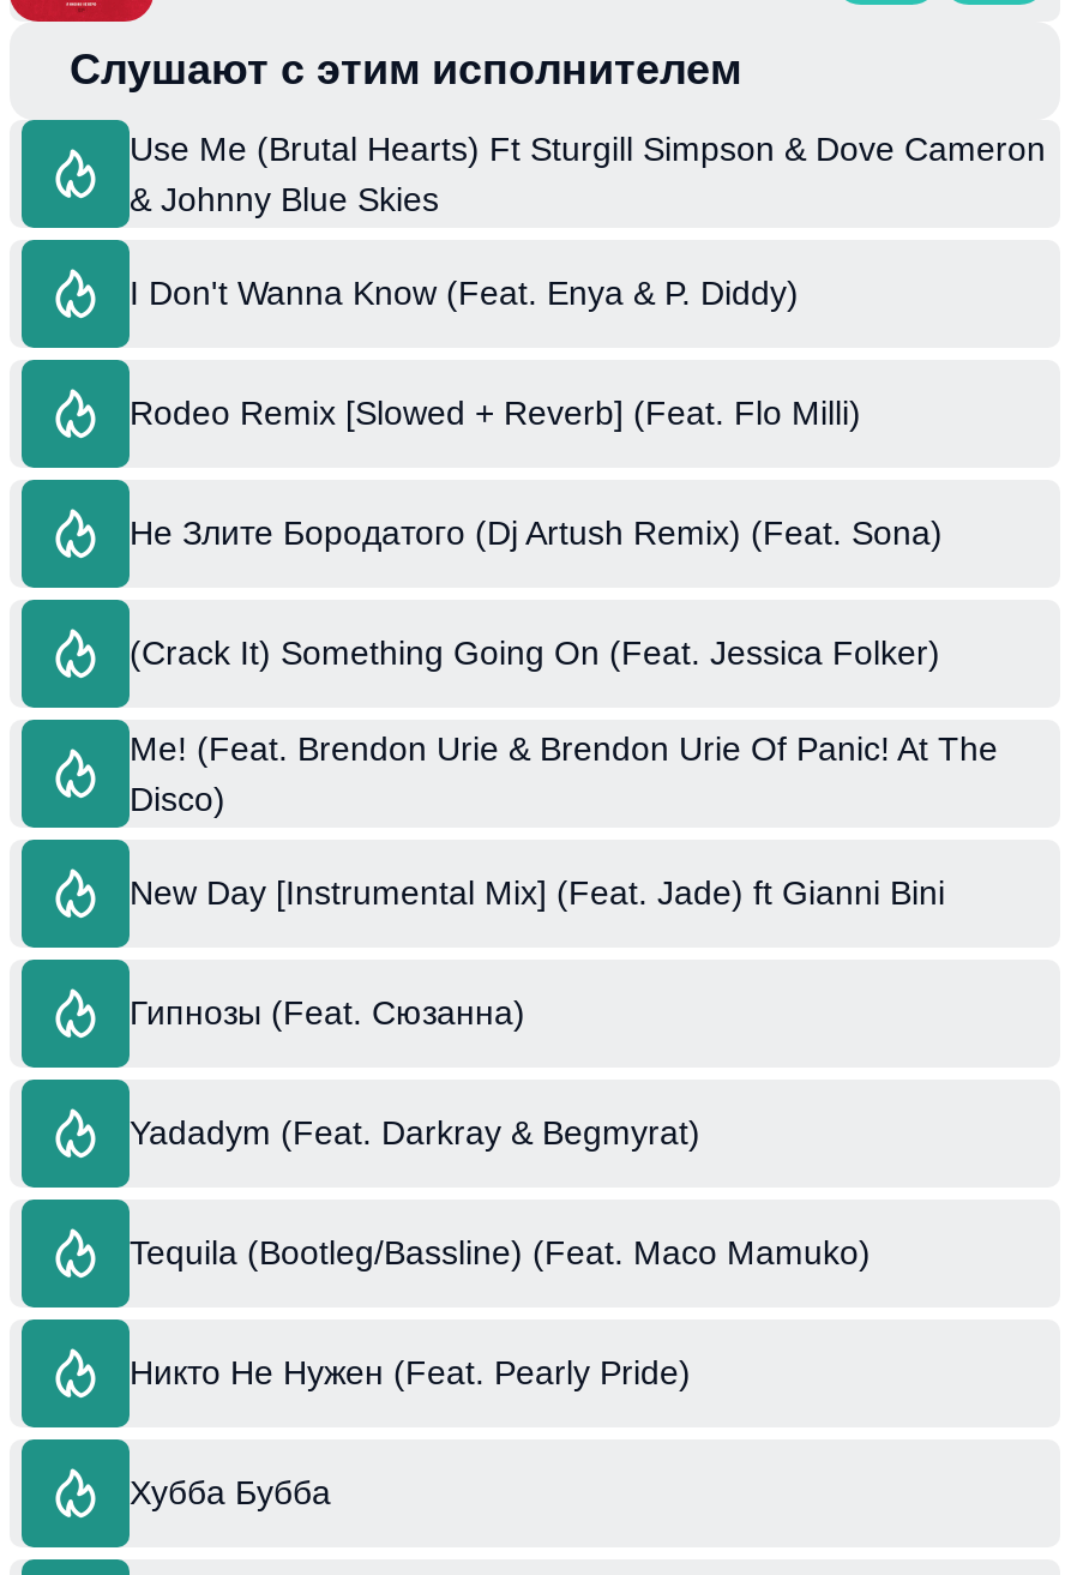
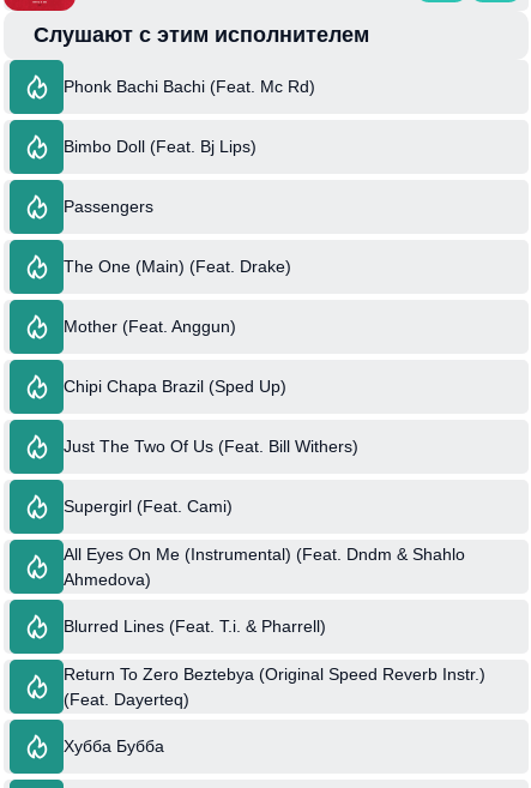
- Use Me (Brutal Hearts) Ft Sturgill Simpson & Dove Cameron
- & Johnny Blue Skies
+ Phonk Bachi Bachi (Feat. Mc Rd)

- I Don't Wanna Know (Feat. Enya & P. Diddy)
+ Bimbo Doll (Feat. Bj Lips)

- Rodeo Remix [Slowed + Reverb] (Feat. Flo Milli)
+ Passengers

- Не Злите Бородатого (Dj Artush Remix) (Feat. Sona)
+ The One (Main) (Feat. Drake)

- (Crack It) Something Going On (Feat. Jessica Folker)
+ Mother (Feat. Anggun)

- Me! (Feat. Brendon Urie & Brendon Urie Of Panic! At The
- Disco)
+ Chipi Chapa Brazil (Sped Up)

- New Day [Instrumental Mix] (Feat. Jade) ft Gianni Bini
+ Just The Two Of Us (Feat. Bill Withers)

- Гипнозы (Feat. Сюзанна)
+ Supergirl (Feat. Cami)

- Yadadym (Feat. Darkray & Begmyrat)
+ All Eyes On Me (Instrumental) (Feat. Dndm & Shahlo
+ Ahmedova)

- Tequila (Bootleg/Bassline) (Feat. Maco Mamuko)
+ Blurred Lines (Feat. T.i. & Pharrell)

- Никто Не Нужен (Feat. Pearly Pride)
+ Return To Zero Beztebya (Original Speed Reverb Instr.)
+ (Feat. Dayerteq)
